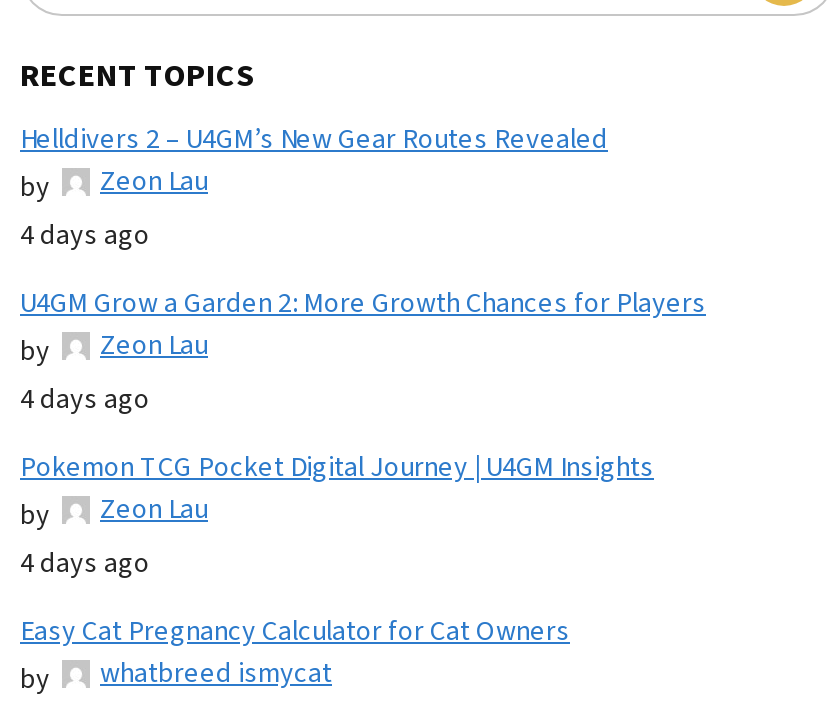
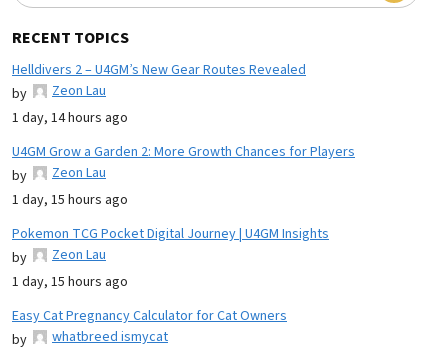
- 4 days ago
+ 1 day, 14 hours ago

- 4 days ago
+ 1 day, 15 hours ago

- 4 days ago
+ 1 day, 15 hours ago
